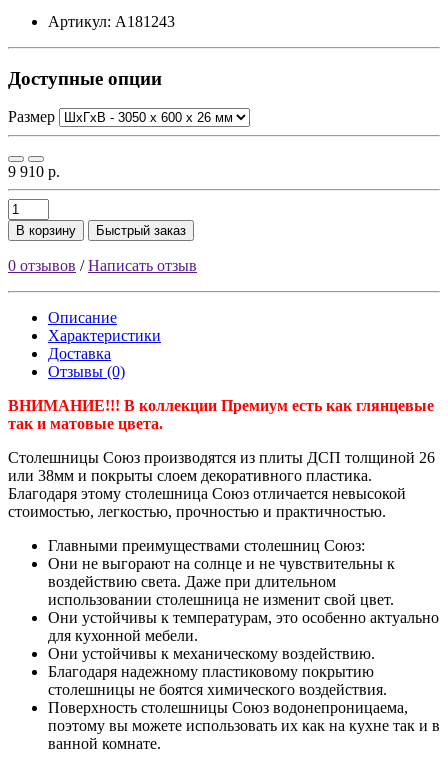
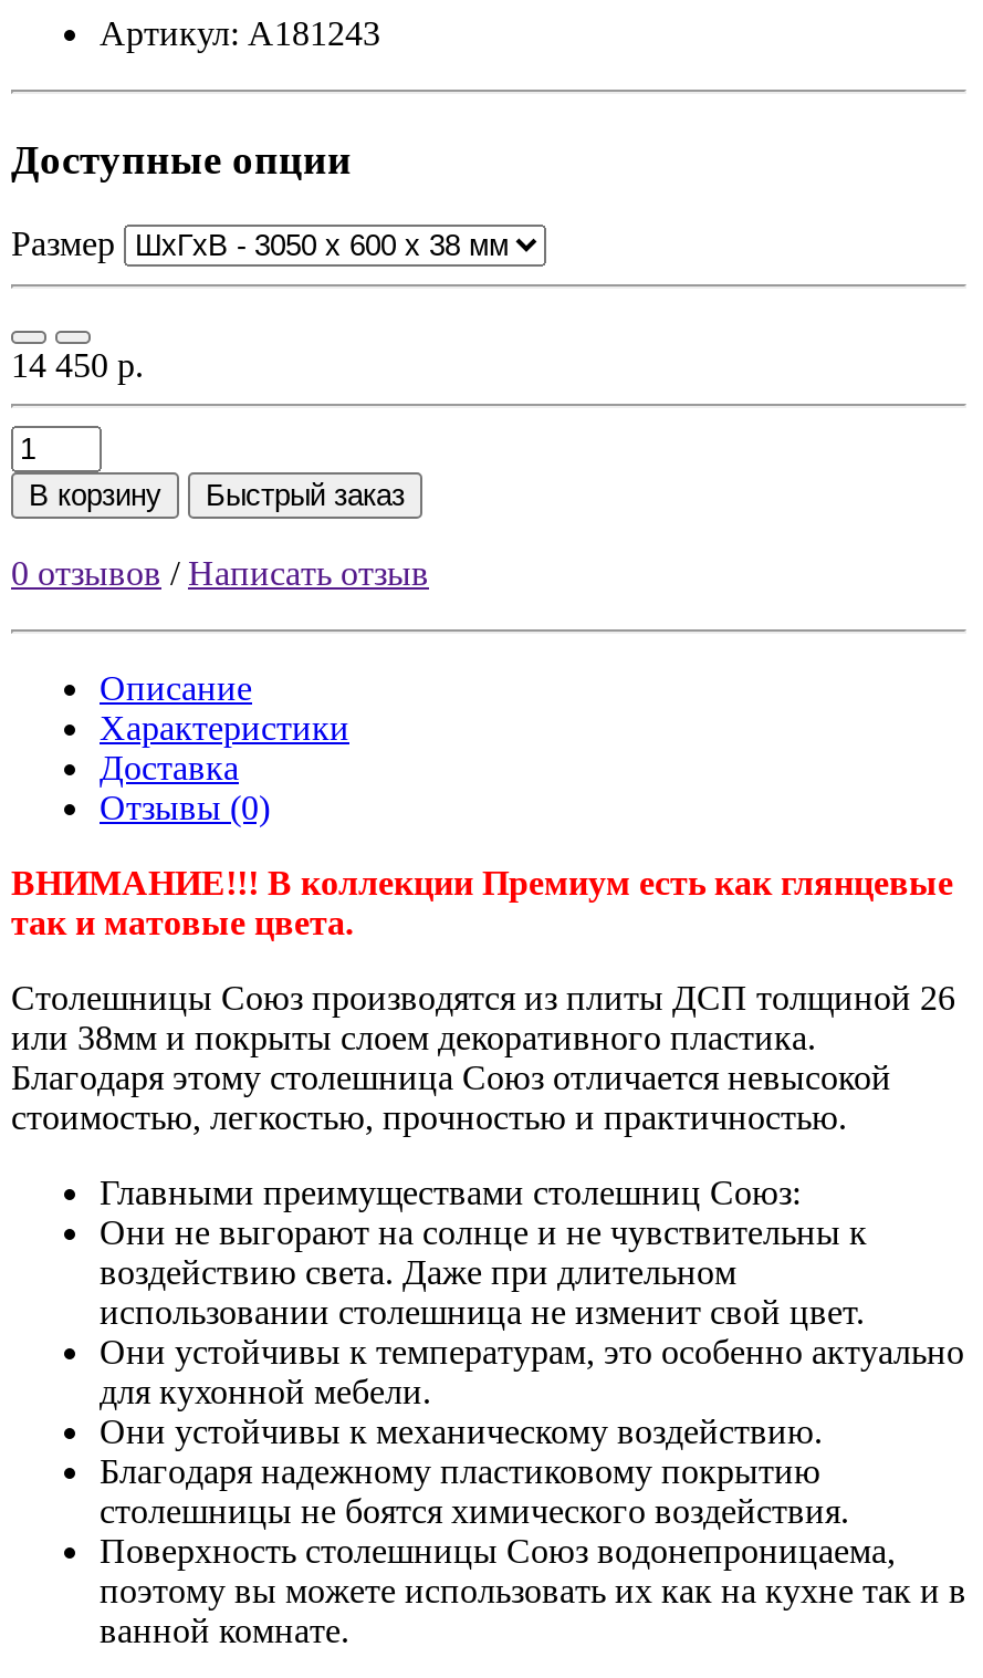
- 9 910 р.
+ 14 450 р.
